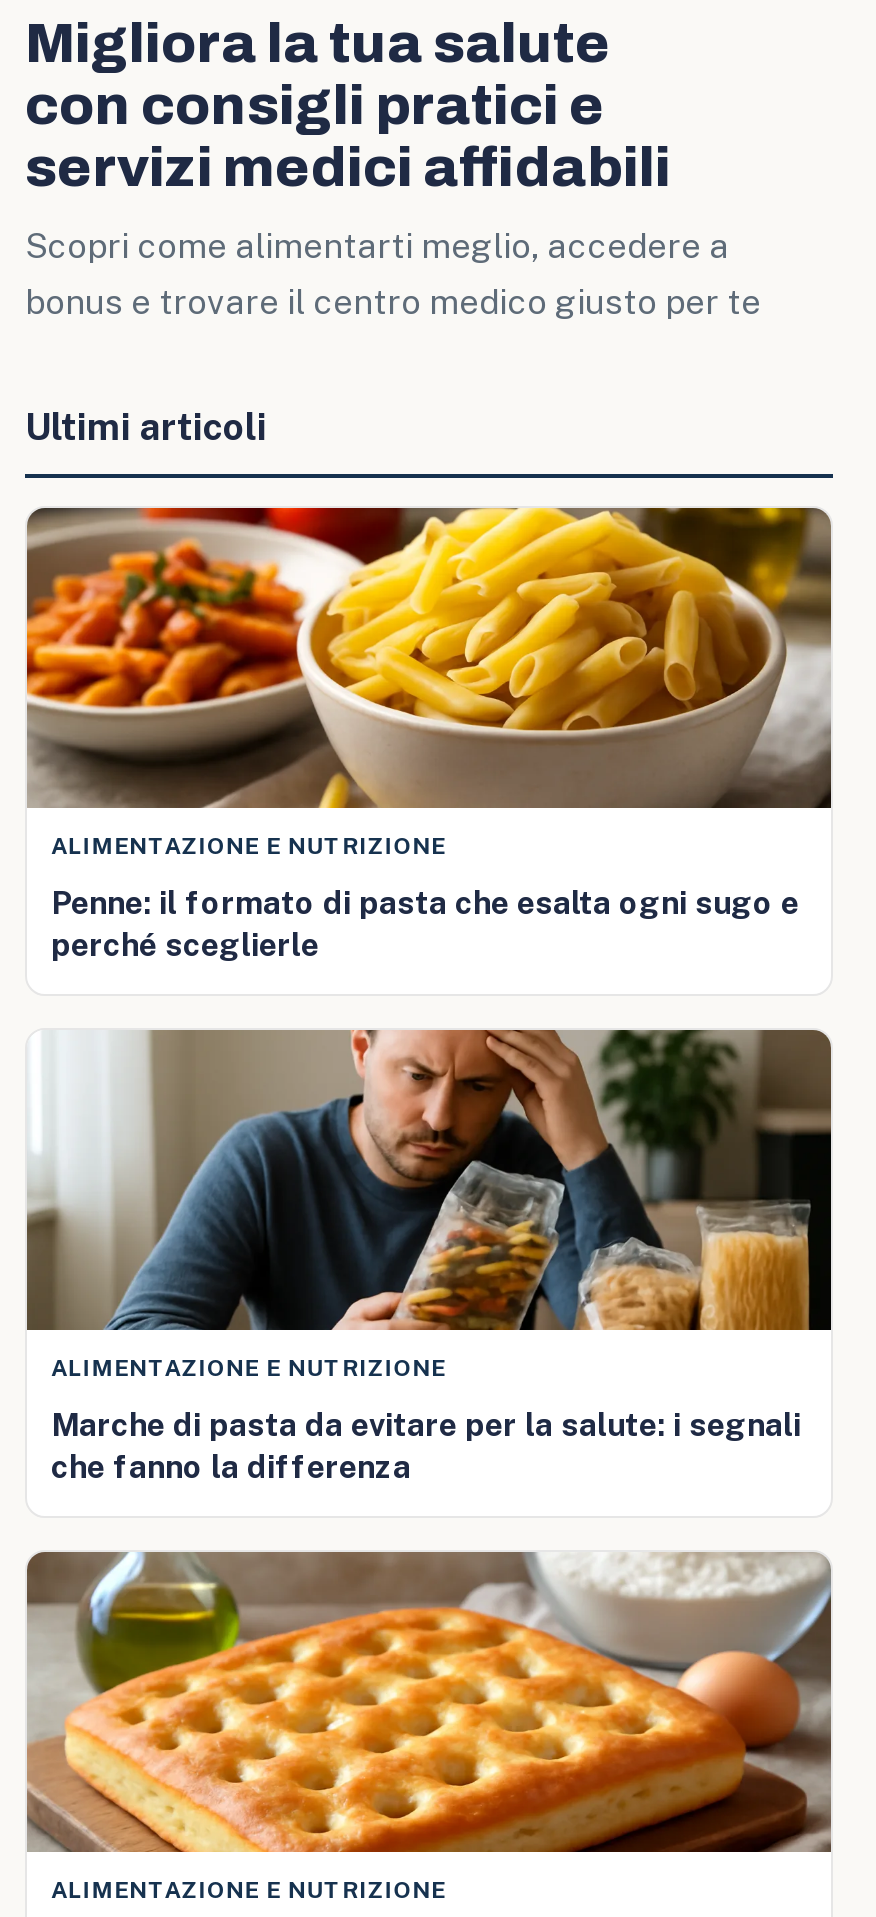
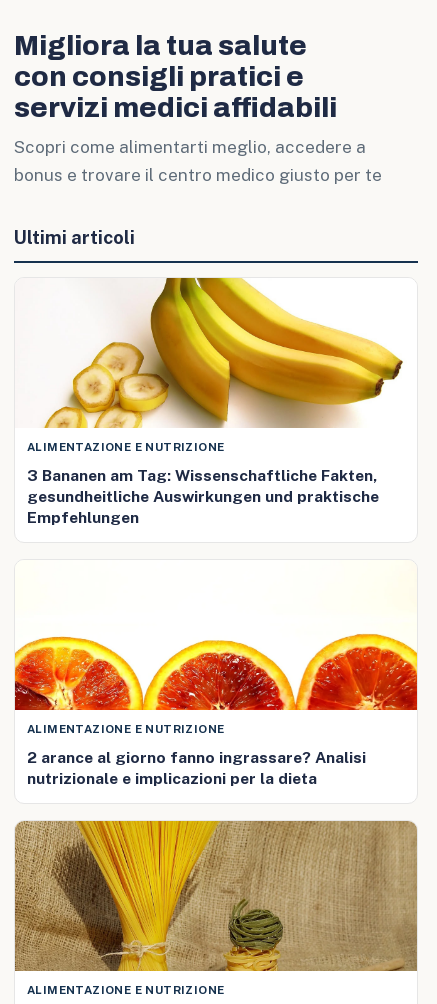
- [image]
- Penne: il formato di pasta che esalta ogni sugo e
- perché sceglierle
+ [image]
+ 3 Bananen am Tag: Wissenschaftliche Fakten,
+ gesundheitliche Auswirkungen und praktische
+ Empfehlungen

- [image]
- Marche di pasta da evitare per la salute: i segnali
- che fanno la differenza
+ [image]
+ 2 arance al giorno fanno ingrassare? Analisi
+ nutrizionale e implicazioni per la dieta

- [image]
+ [image]
